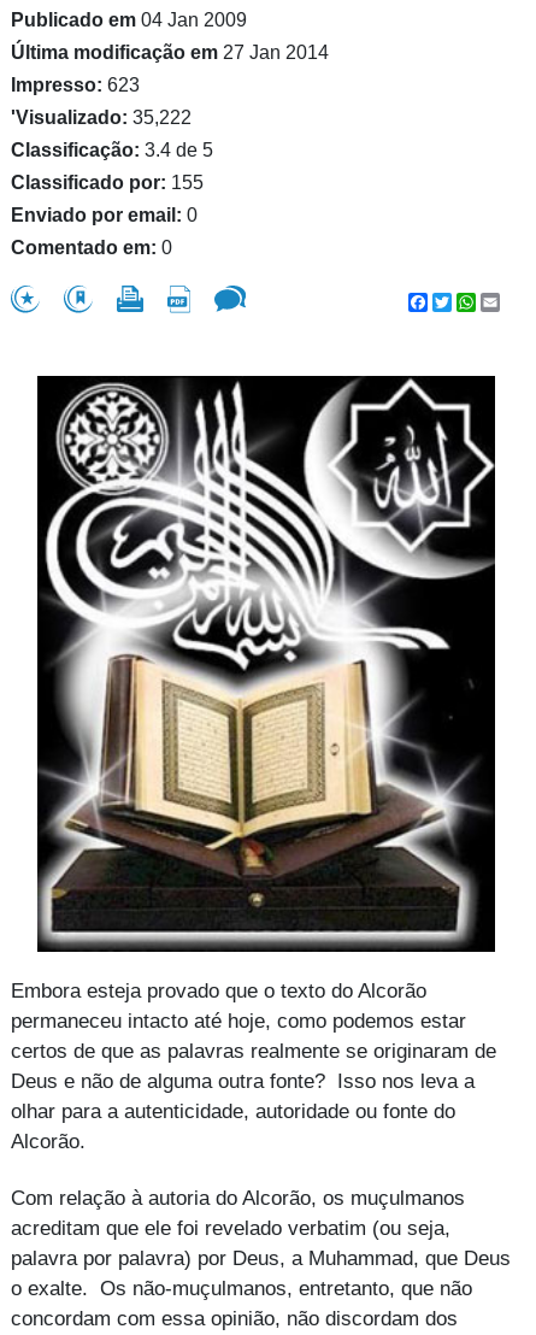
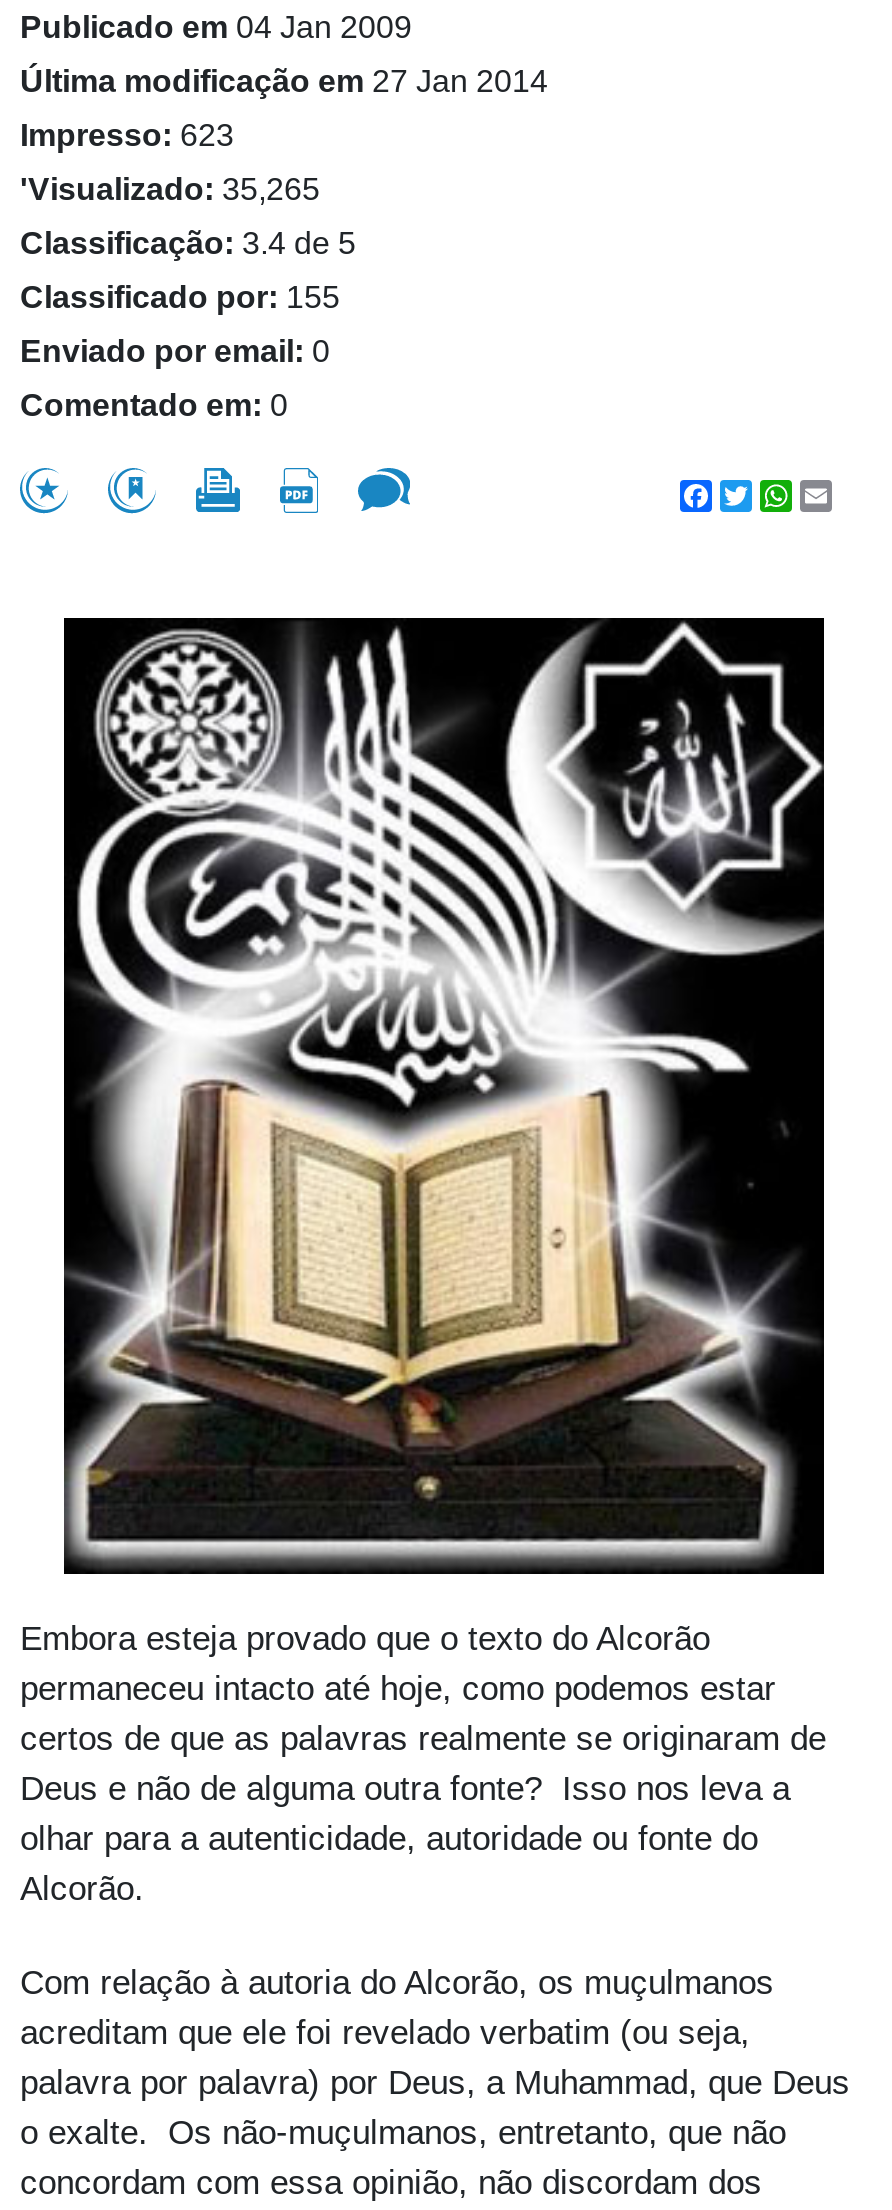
- 'Visualizado: 35,222
+ 'Visualizado: 35,265
